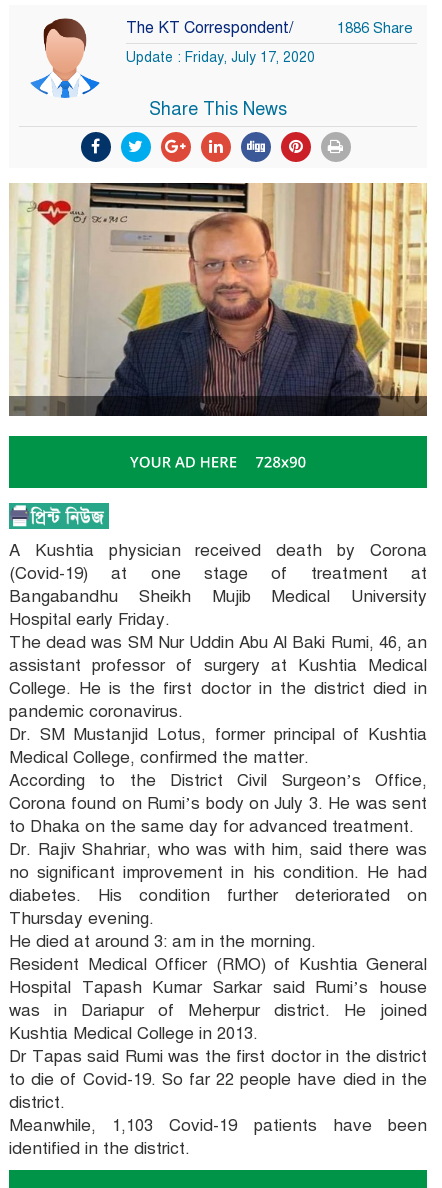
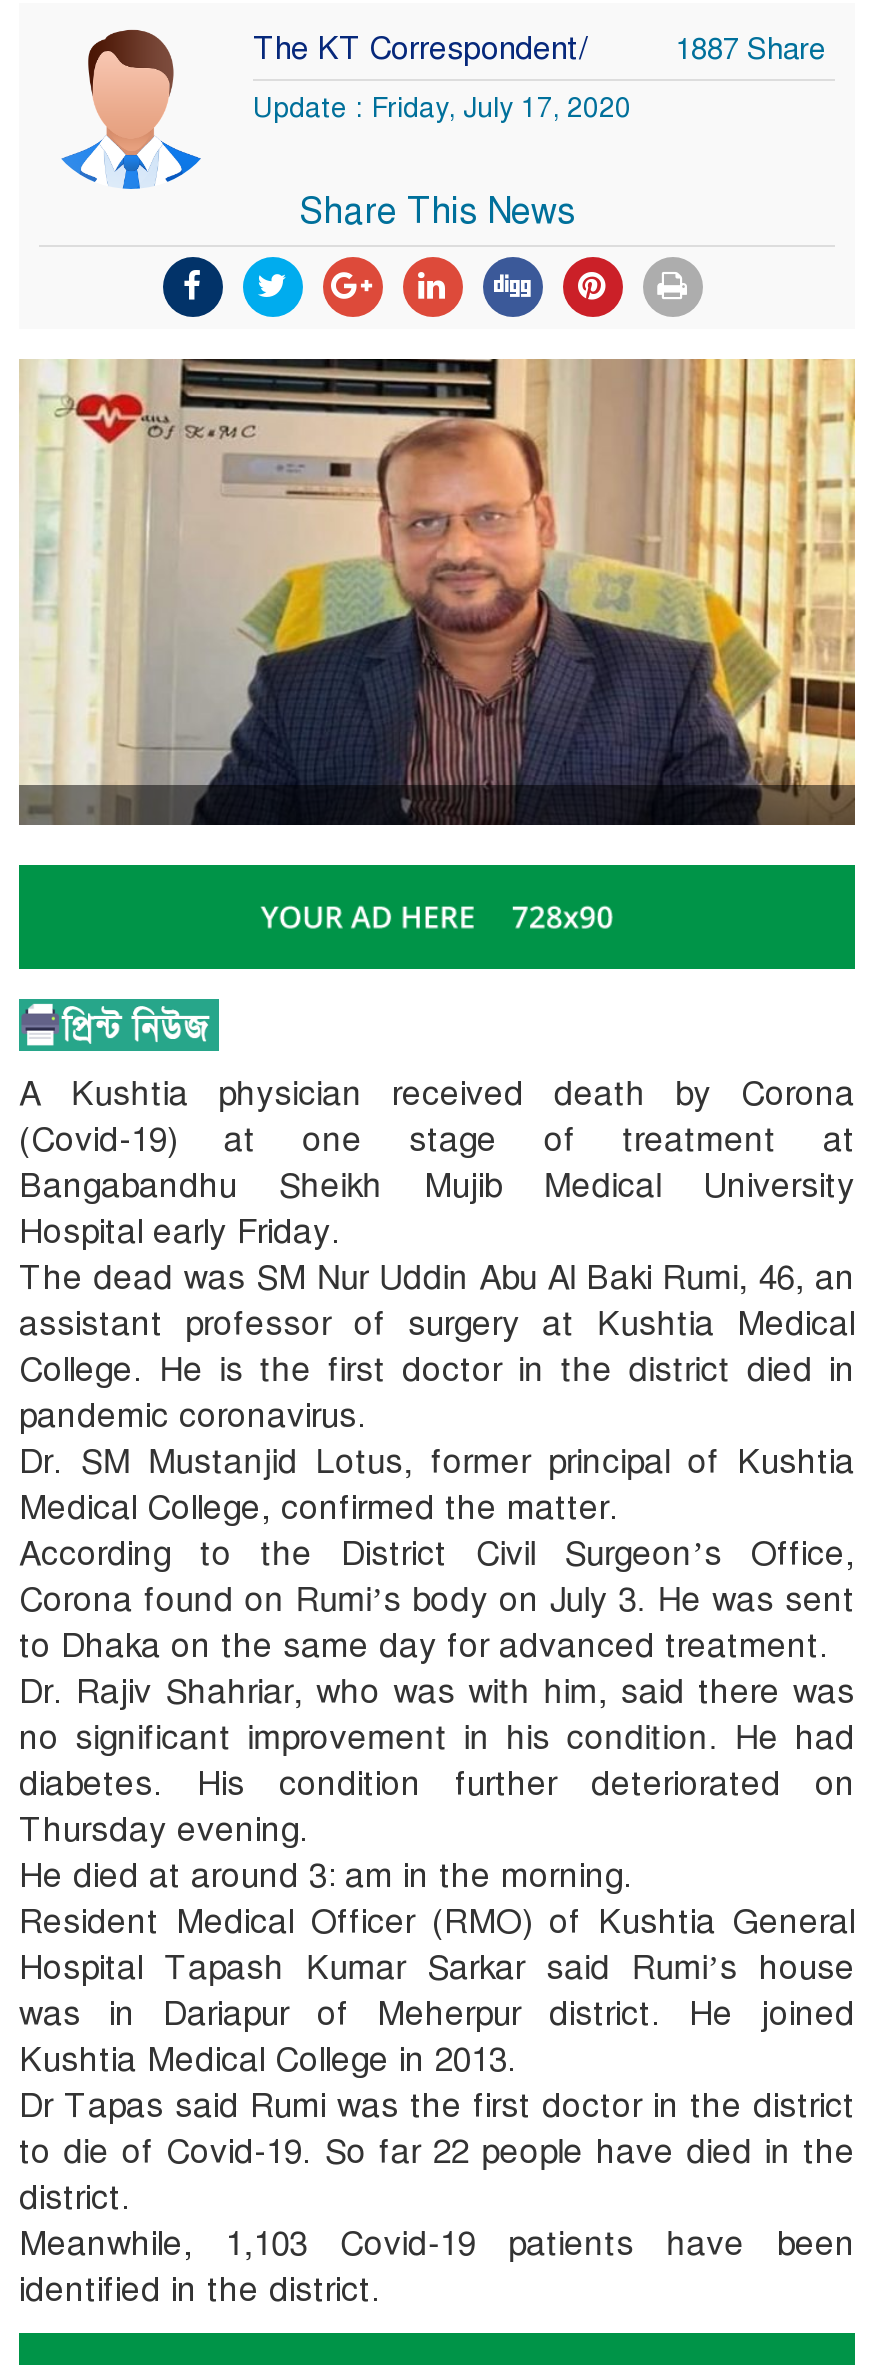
- 1886 Share
+ 1887 Share
